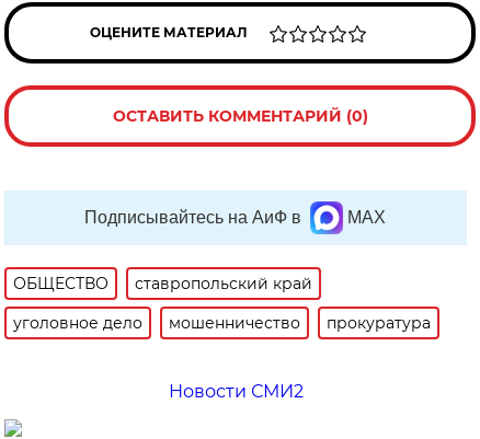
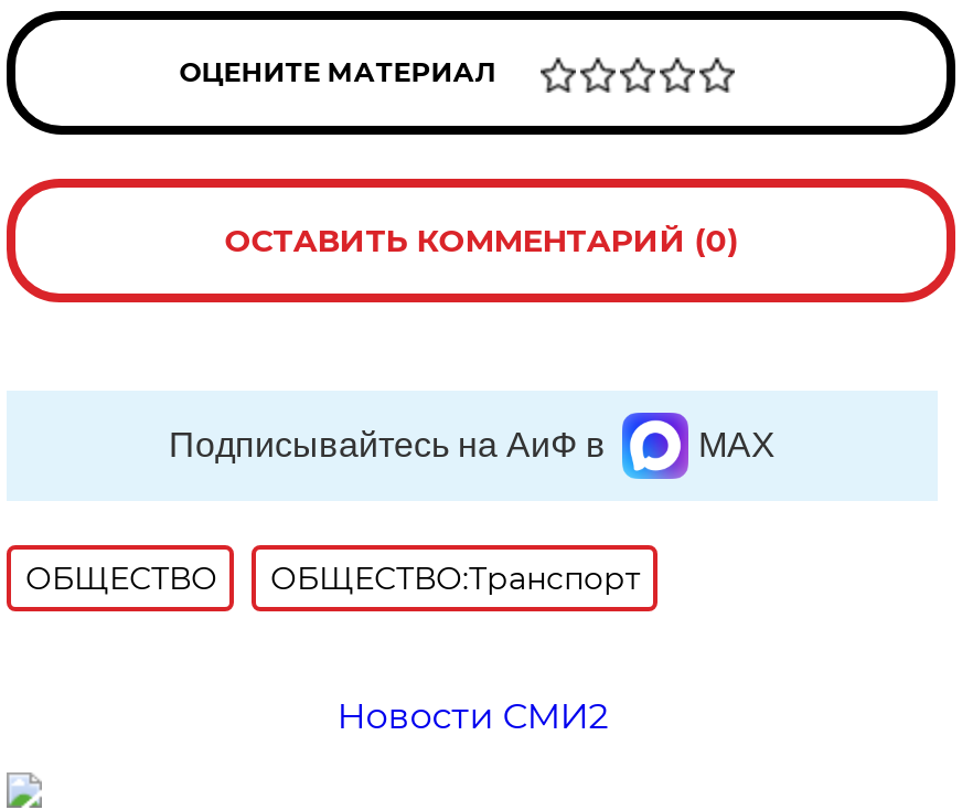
- ставропольский край
- уголовное дело
- мошенничество
- прокуратура
+ ОБЩЕСТВО:Транспорт
